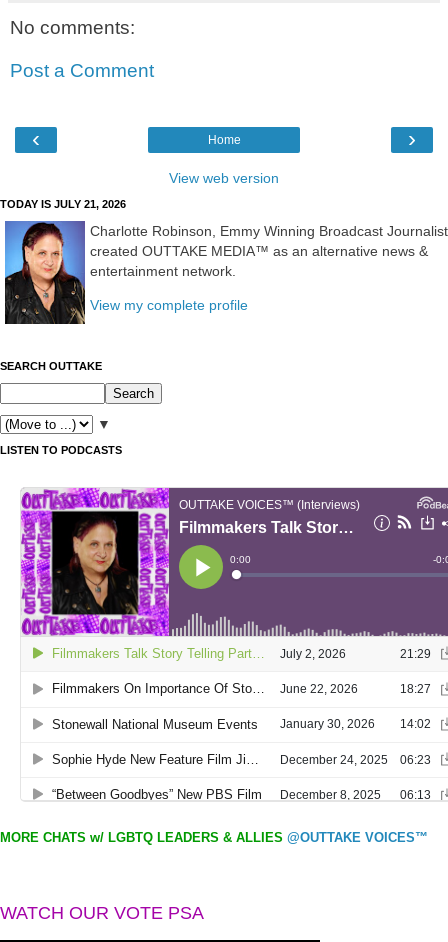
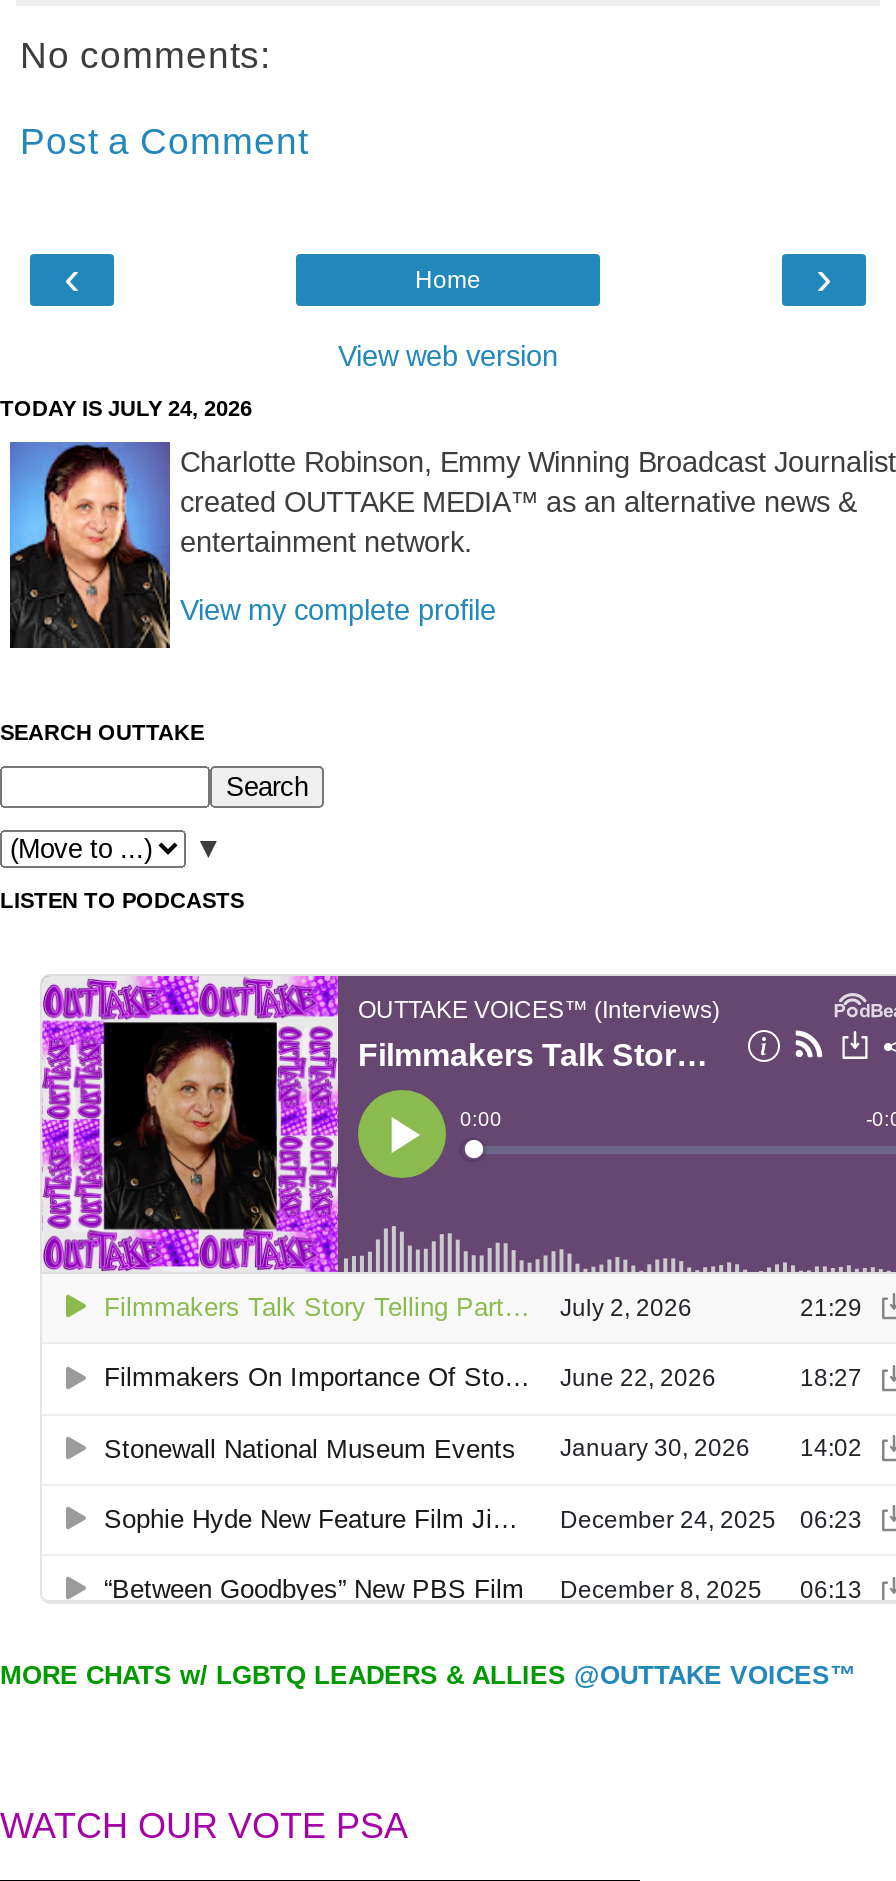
- TODAY IS JULY 21, 2026
+ TODAY IS JULY 24, 2026
